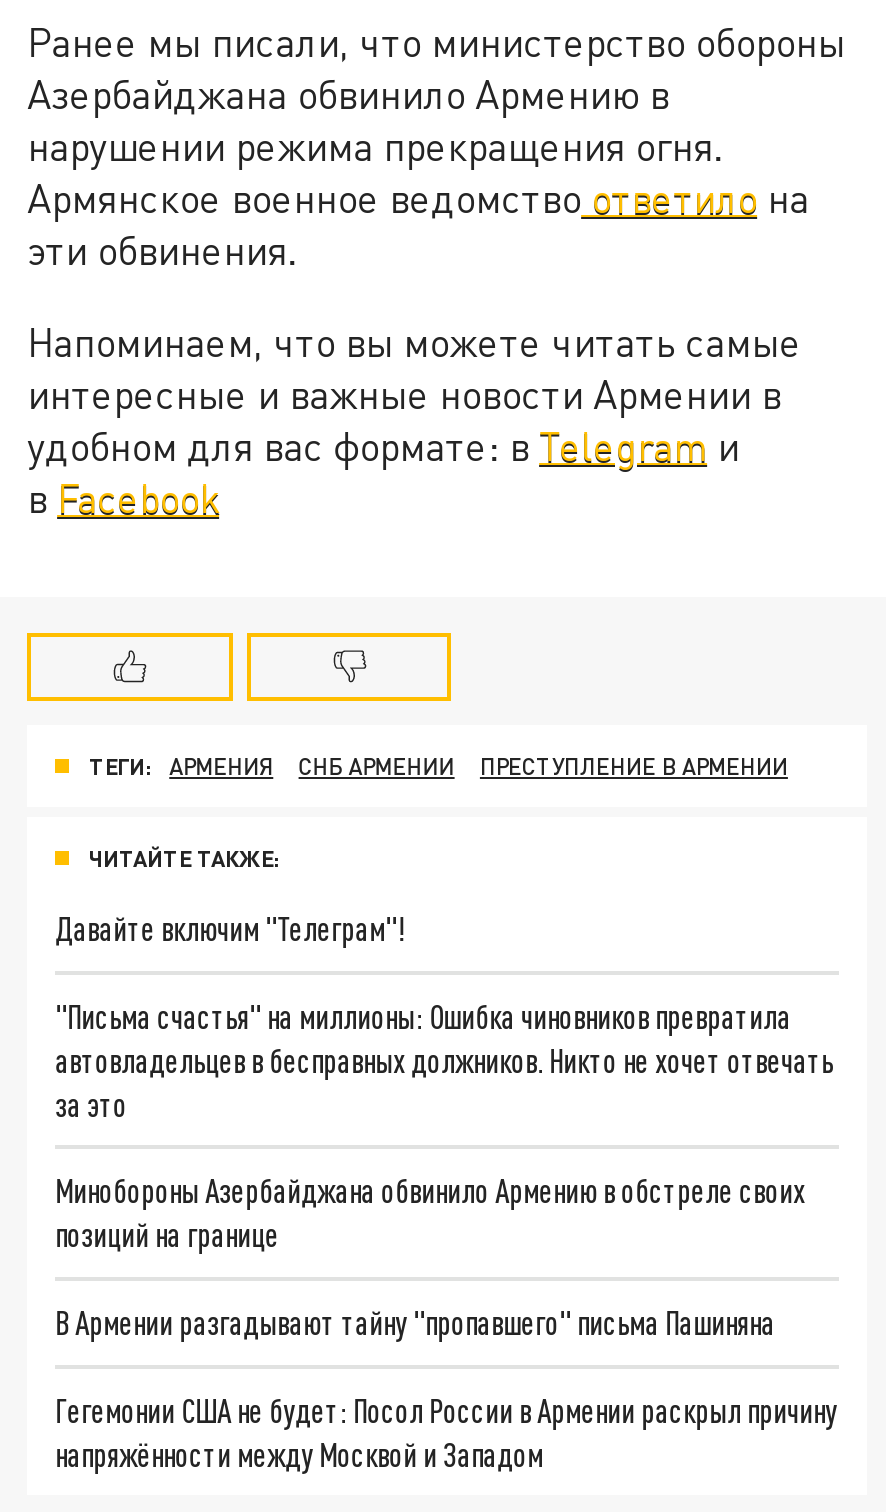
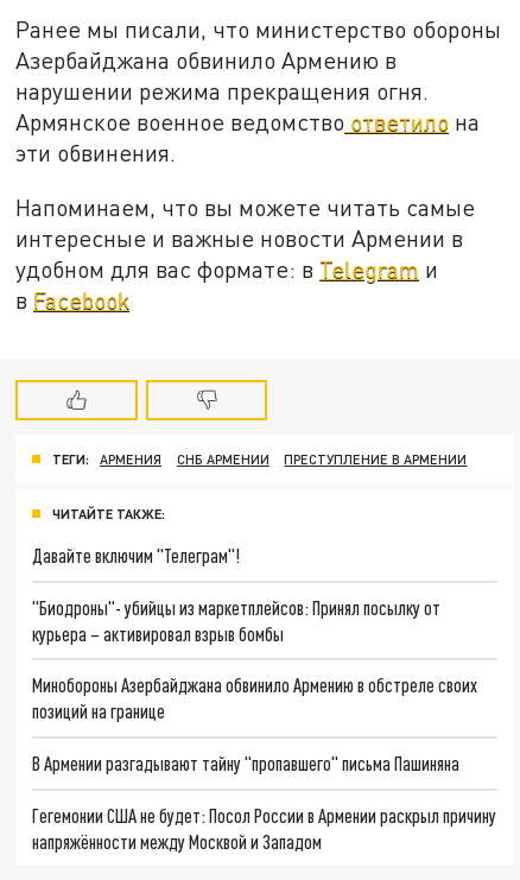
- "Письма счастья" на миллионы: Ошибка чиновников превратила
- автовладельцев в бесправных должников. Никто не хочет отвечать
- за это
+ "Биодроны"- убийцы из маркетплейсов: Принял посылку от
+ курьера – активировал взрыв бомбы
